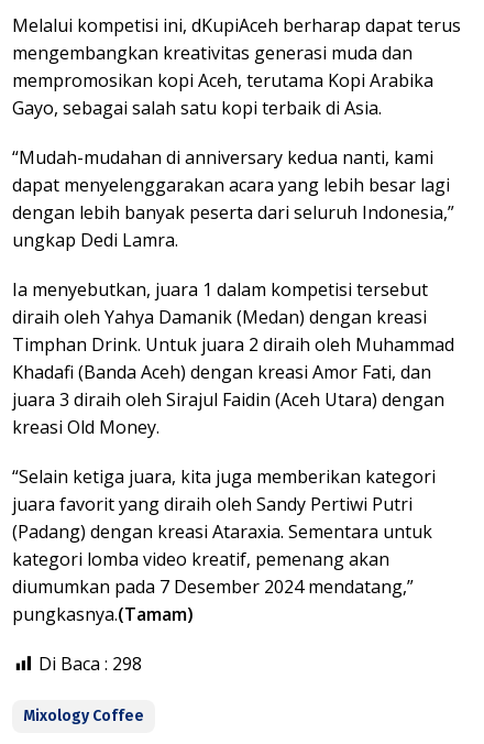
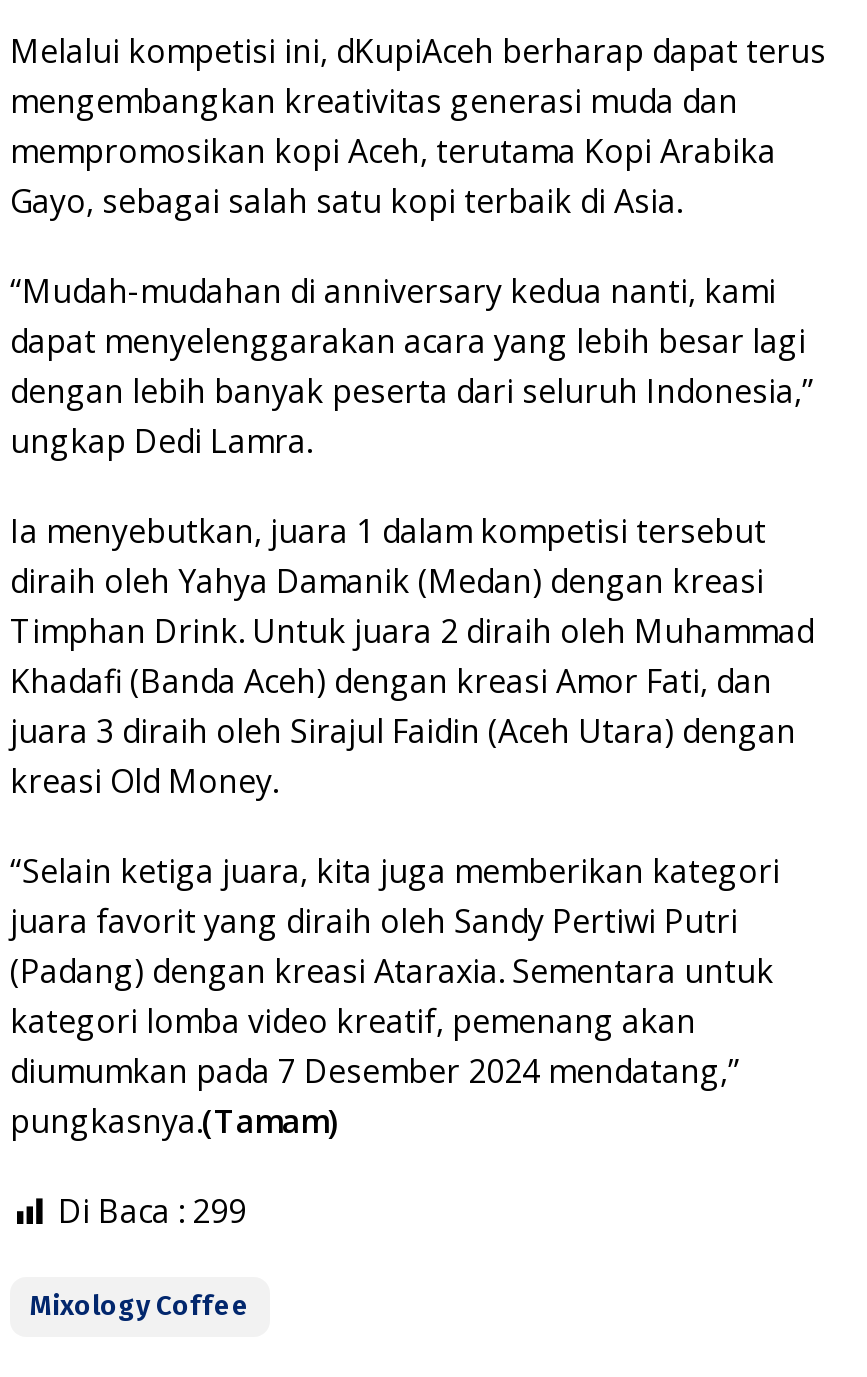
- Di Baca : 298
+ Di Baca : 299
